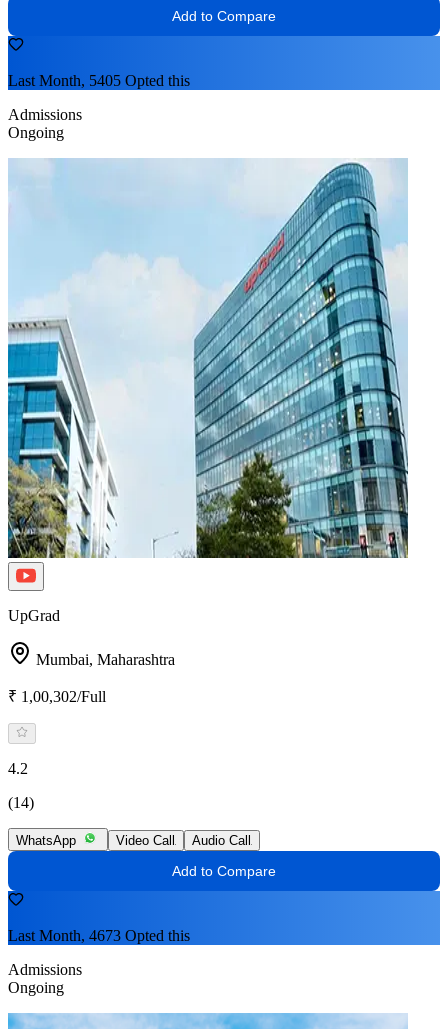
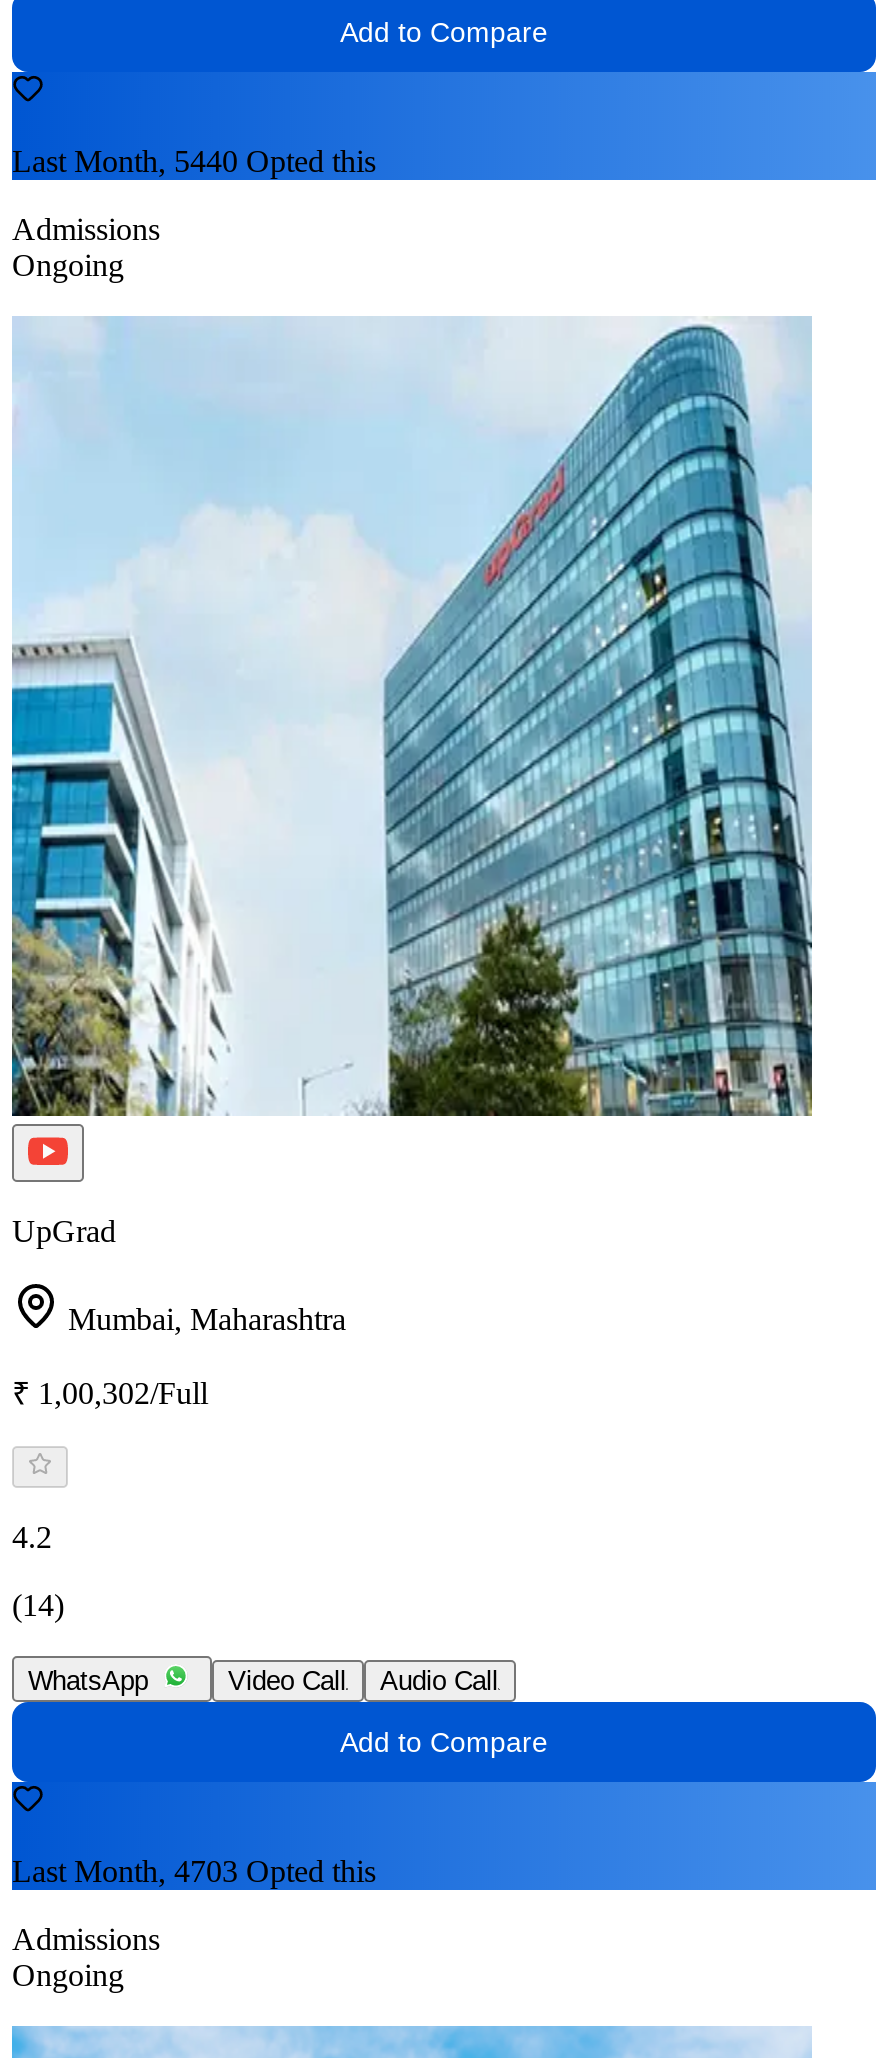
- Last Month, 5405 Opted this
+ Last Month, 5440 Opted this

- Last Month, 4673 Opted this
+ Last Month, 4703 Opted this
